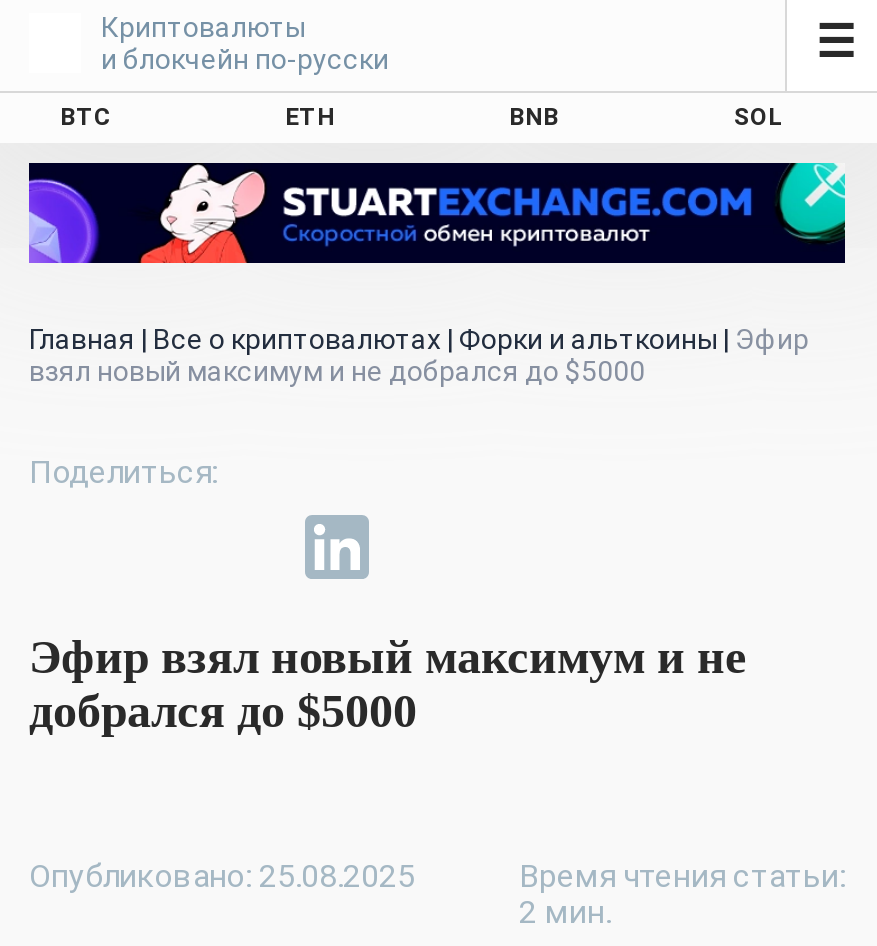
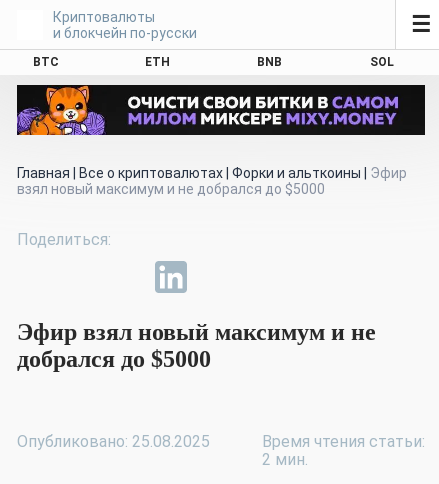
- [image]
+ [image]
